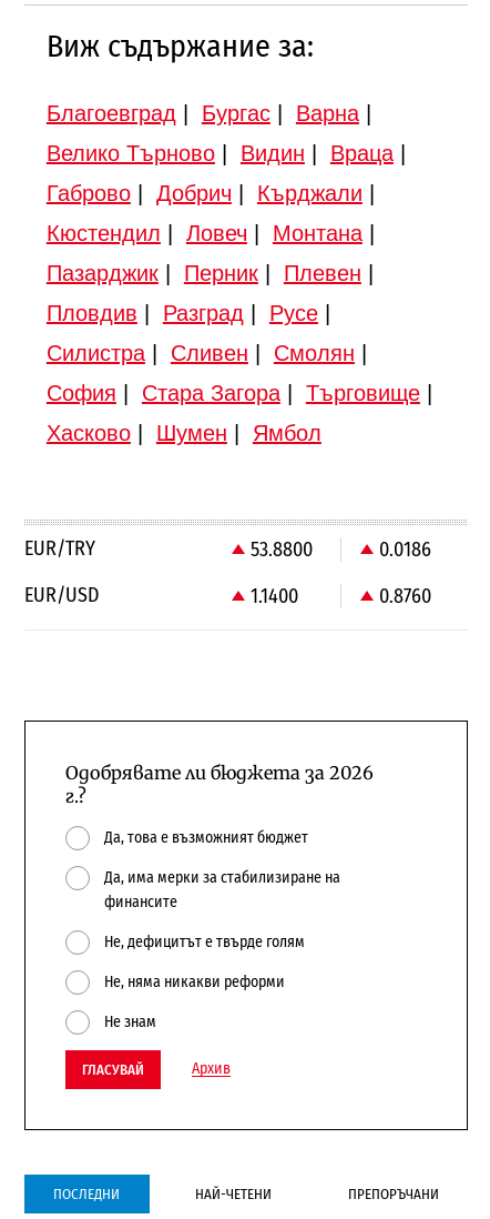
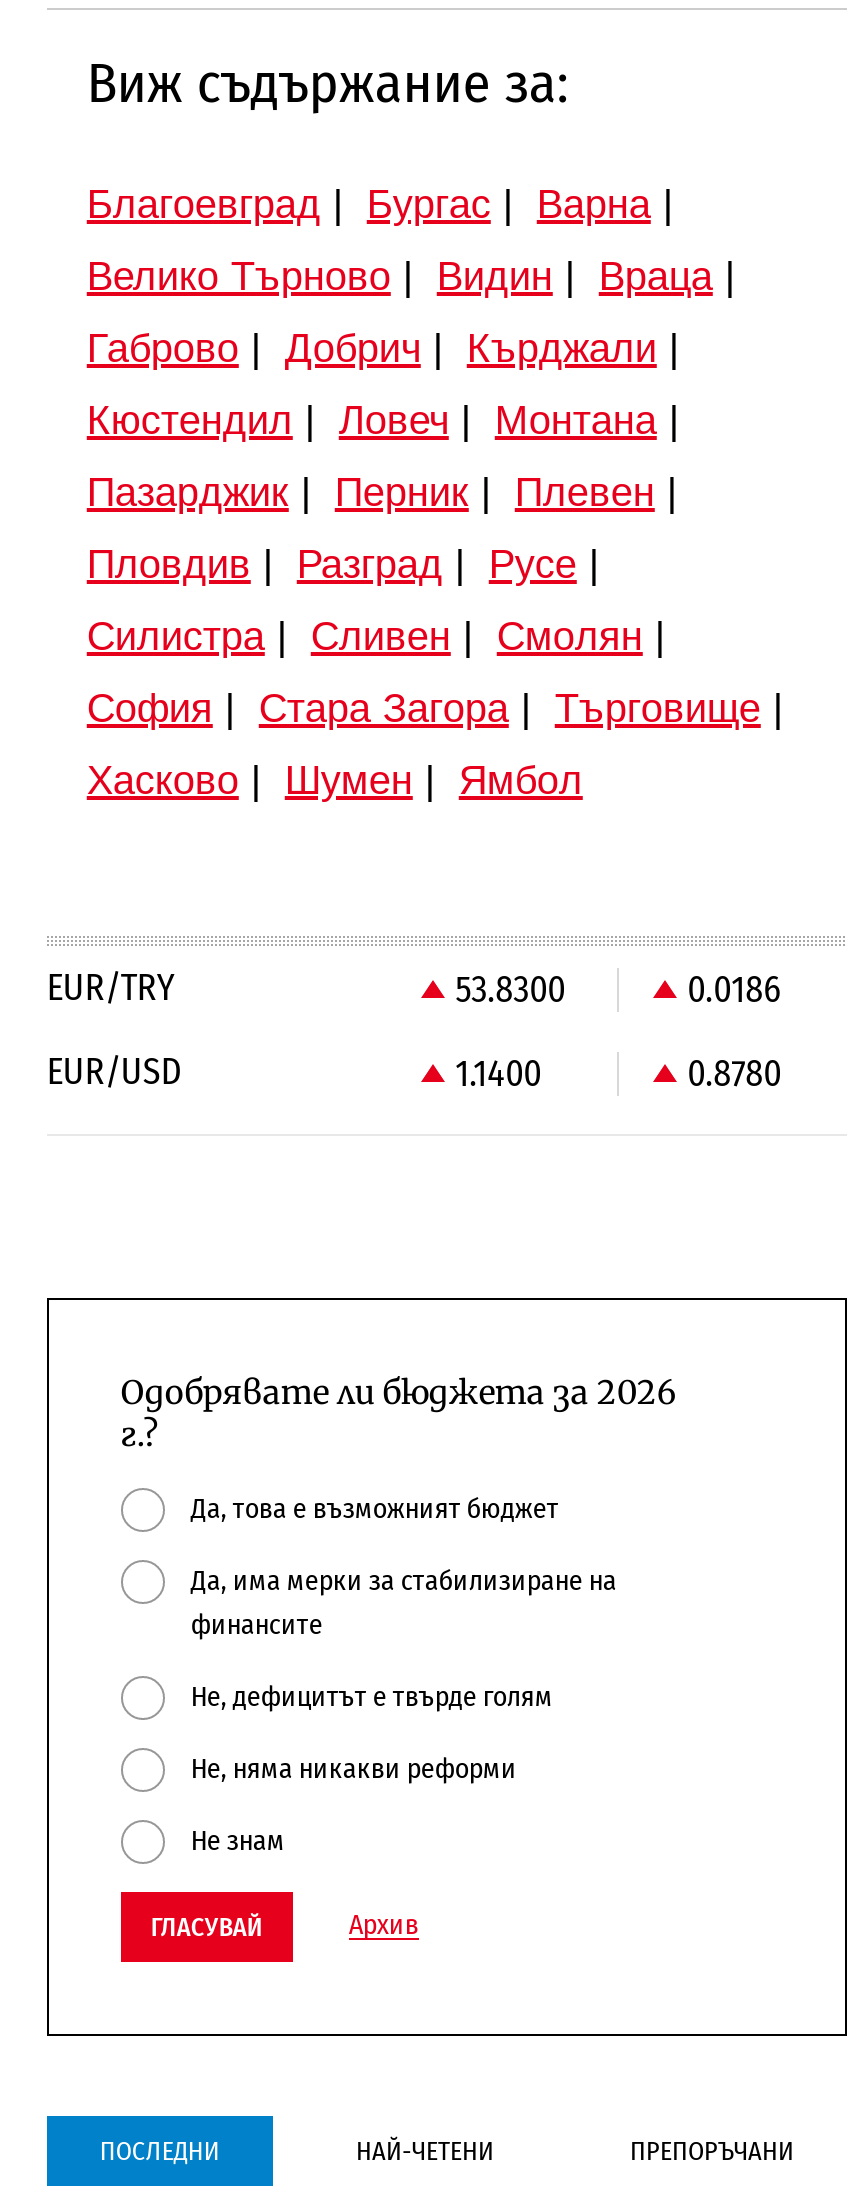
- 53.8800
+ 53.8300

- 0.8760
+ 0.8780
